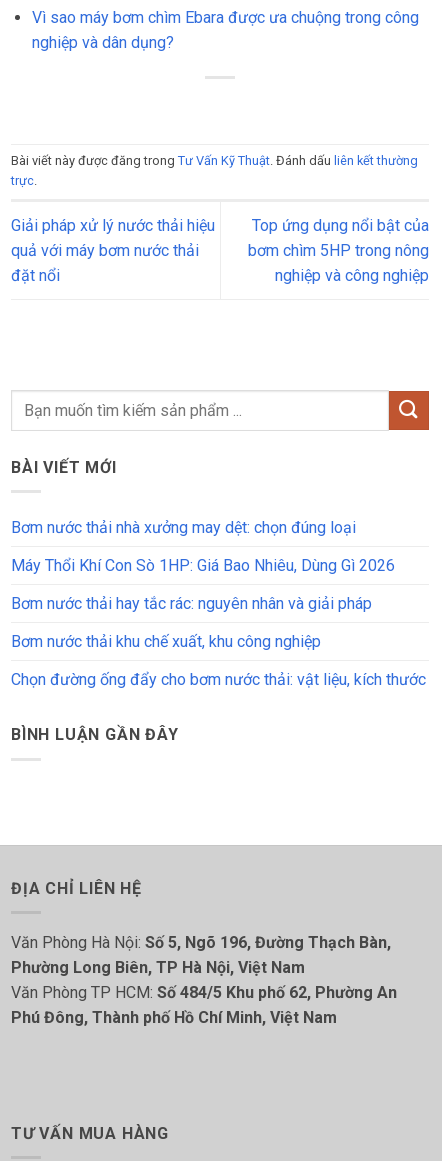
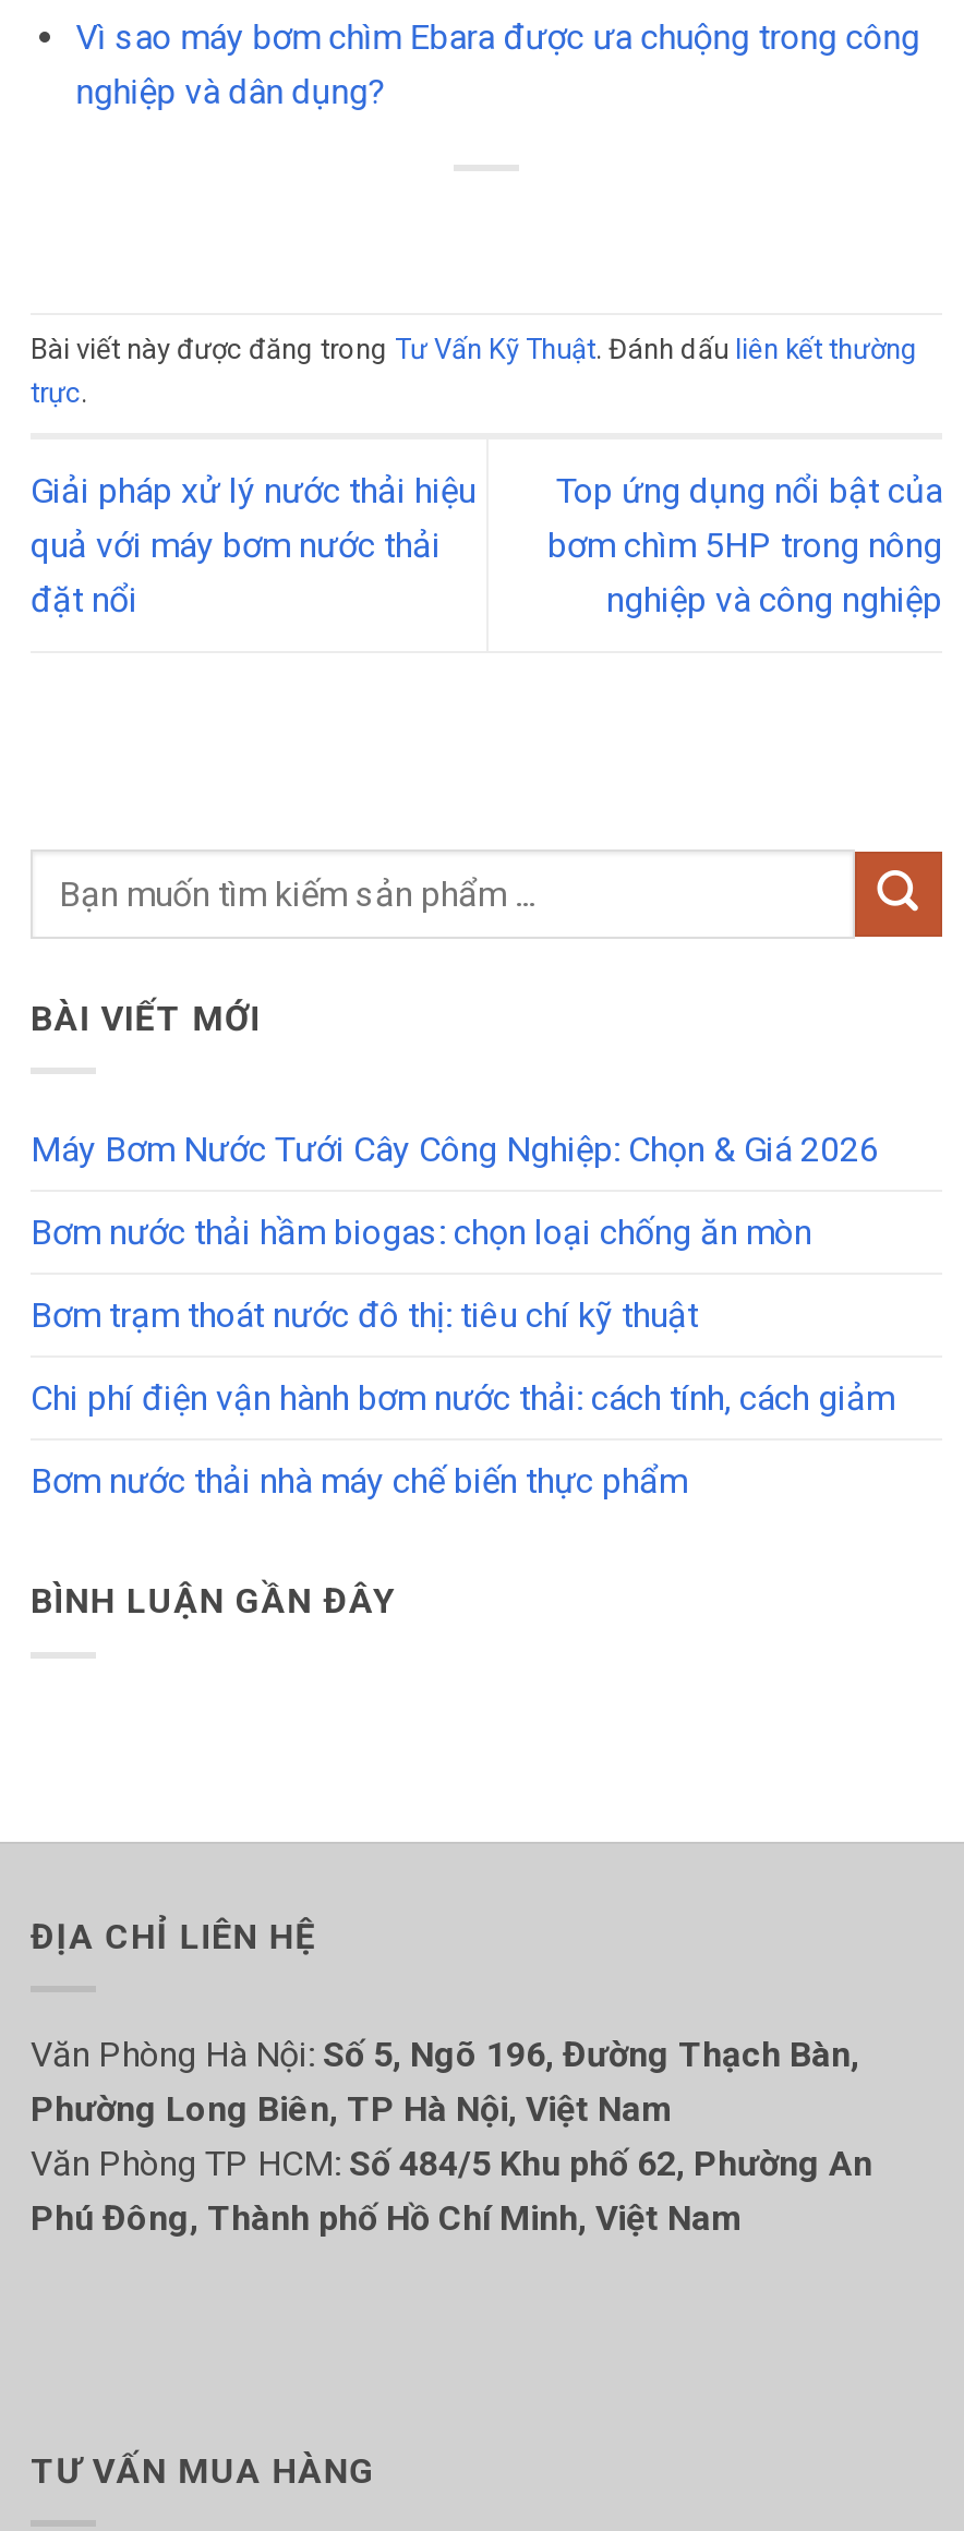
- Bơm nước thải nhà xưởng may dệt: chọn đúng loại
+ Máy Bơm Nước Tưới Cây Công Nghiệp: Chọn & Giá 2026

- Máy Thổi Khí Con Sò 1HP: Giá Bao Nhiêu, Dùng Gì 2026
+ Bơm nước thải hầm biogas: chọn loại chống ăn mòn

- Bơm nước thải hay tắc rác: nguyên nhân và giải pháp
+ Bơm trạm thoát nước đô thị: tiêu chí kỹ thuật

- Bơm nước thải khu chế xuất, khu công nghiệp
+ Chi phí điện vận hành bơm nước thải: cách tính, cách giảm

- Chọn đường ống đẩy cho bơm nước thải: vật liệu, kích thước
+ Bơm nước thải nhà máy chế biến thực phẩm
